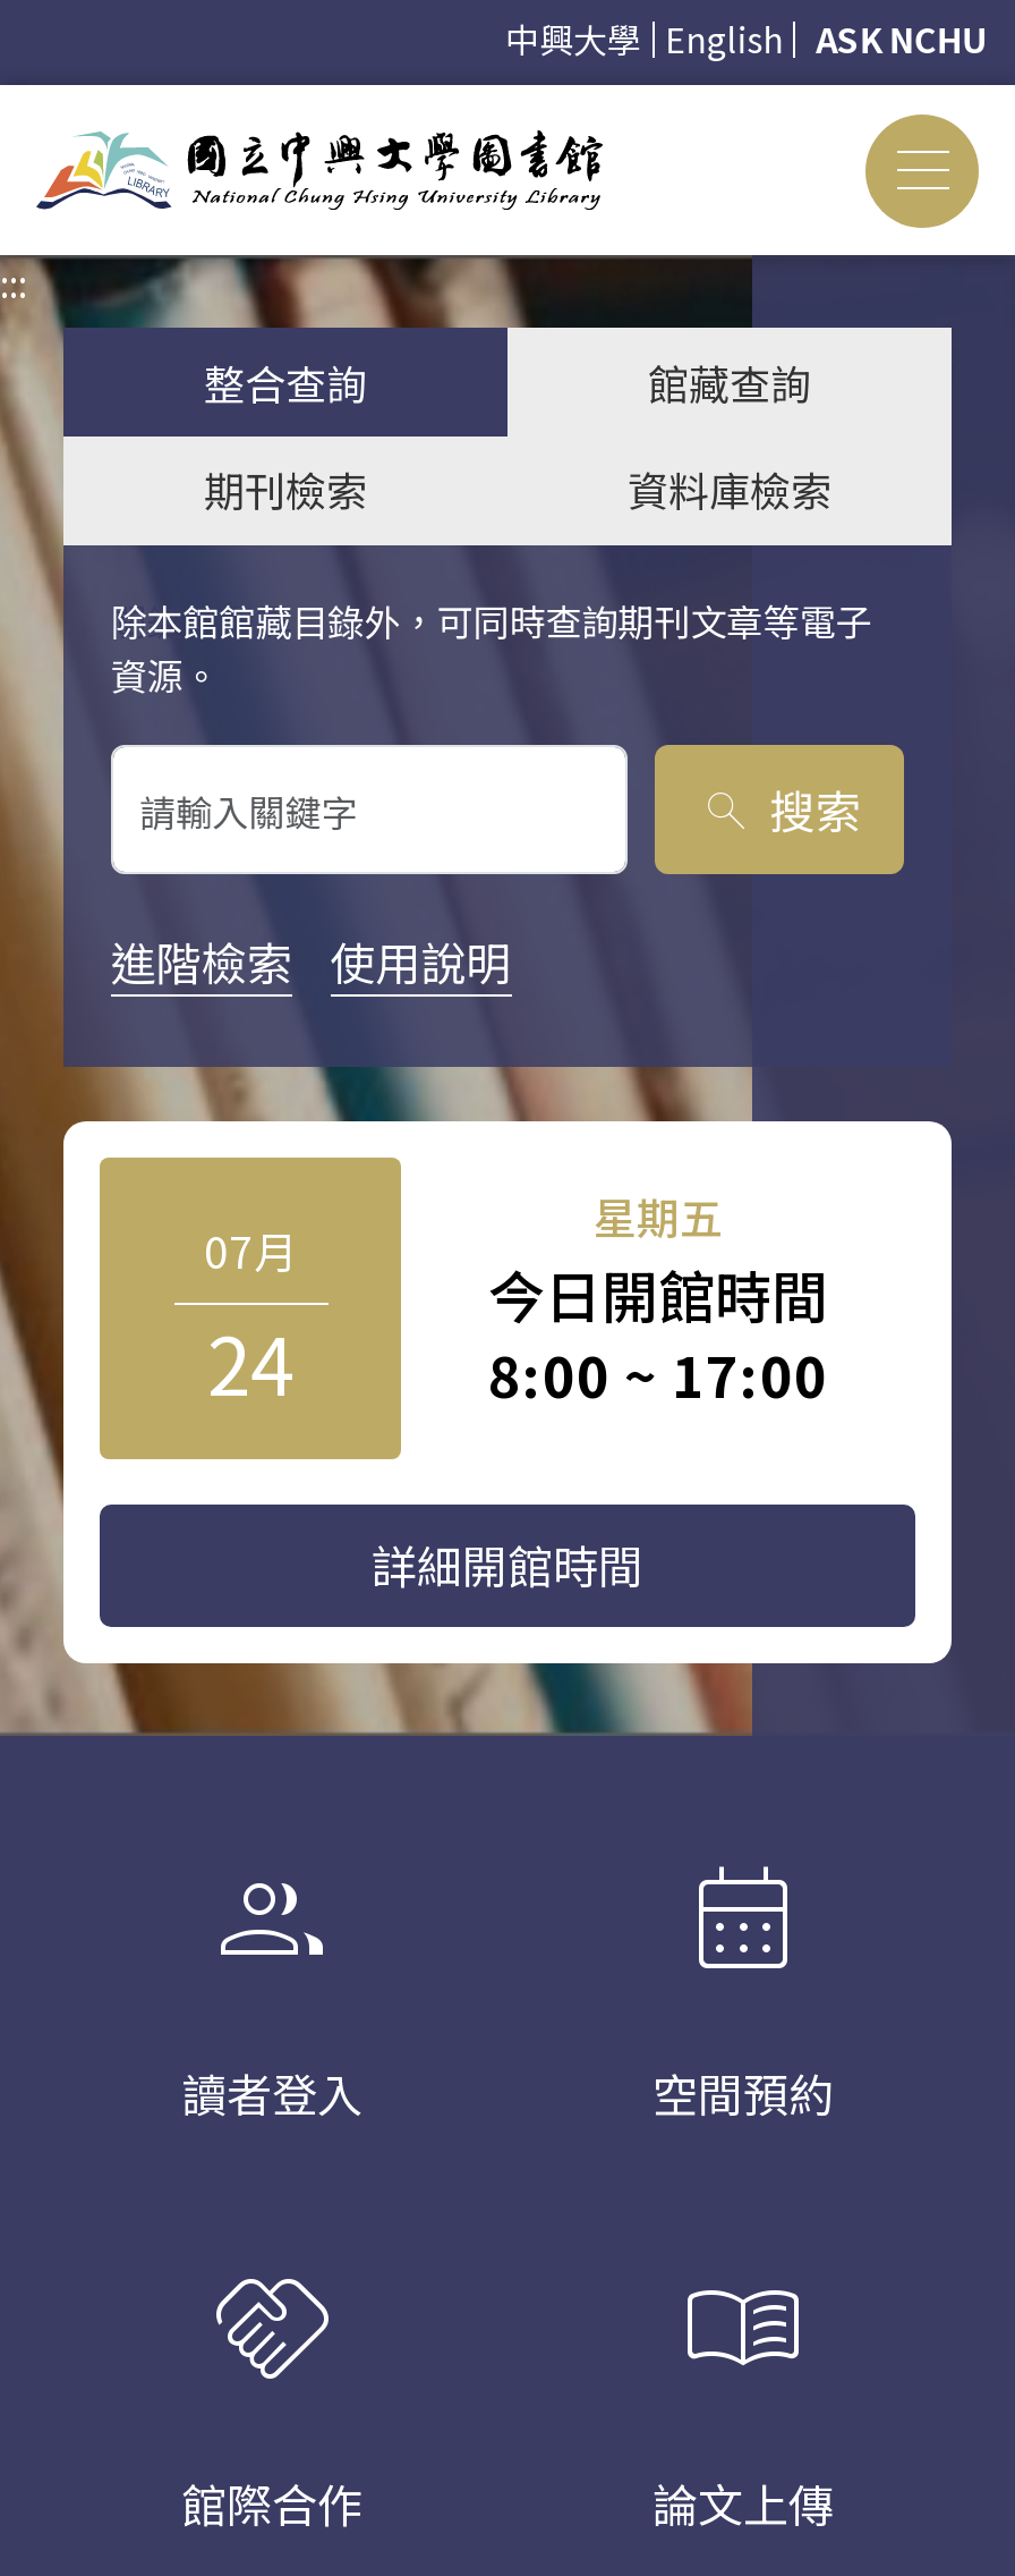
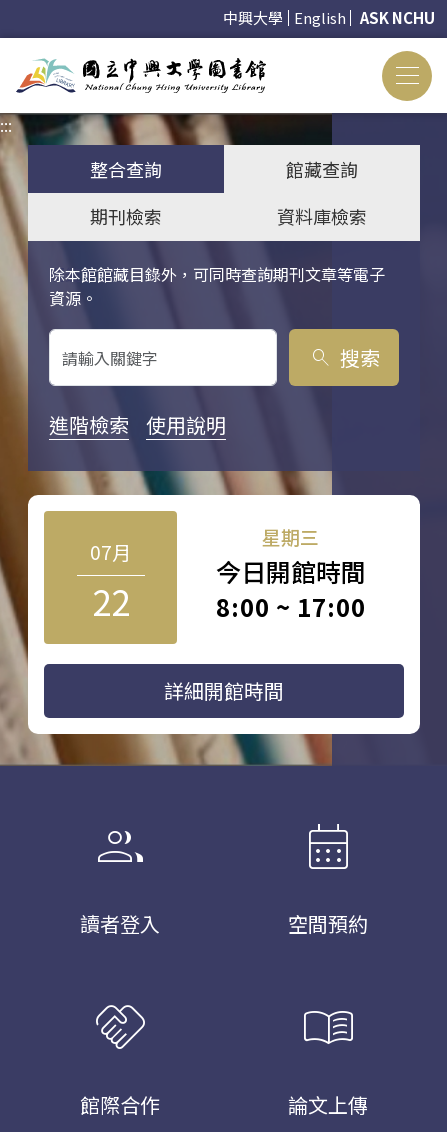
- 星期五
+ 星期三

- 24
+ 22
